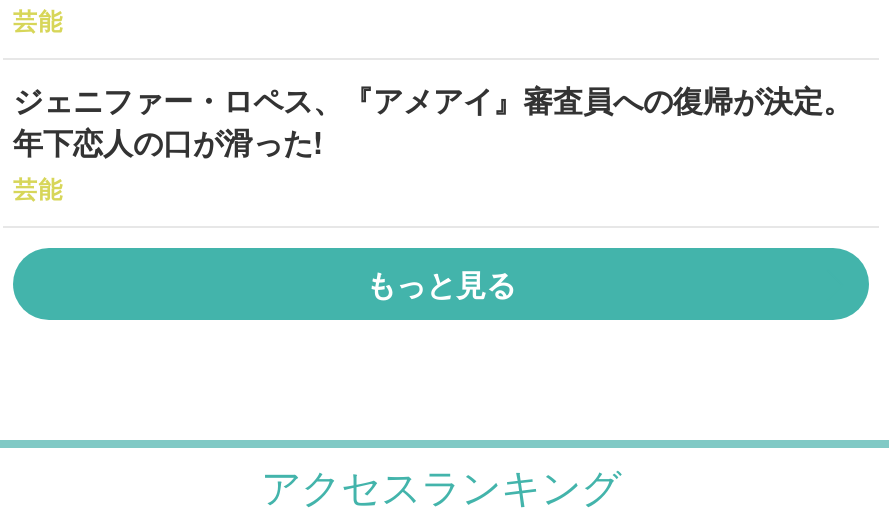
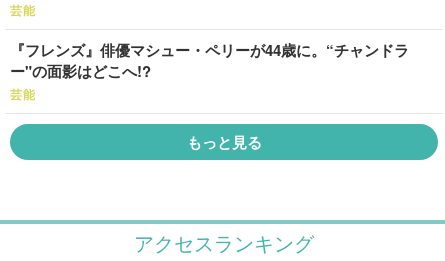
- ジェニファー・ロペス、『アメアイ』審査員への復帰が決定。
- 年下恋人の口が滑った!
+ 『フレンズ』俳優マシュー・ペリーが44歳に。“チャンドラ
+ ー"の面影はどこへ!?
